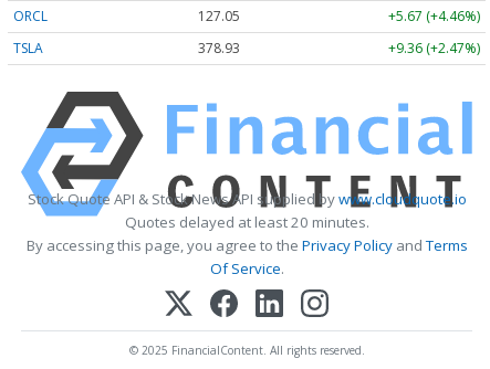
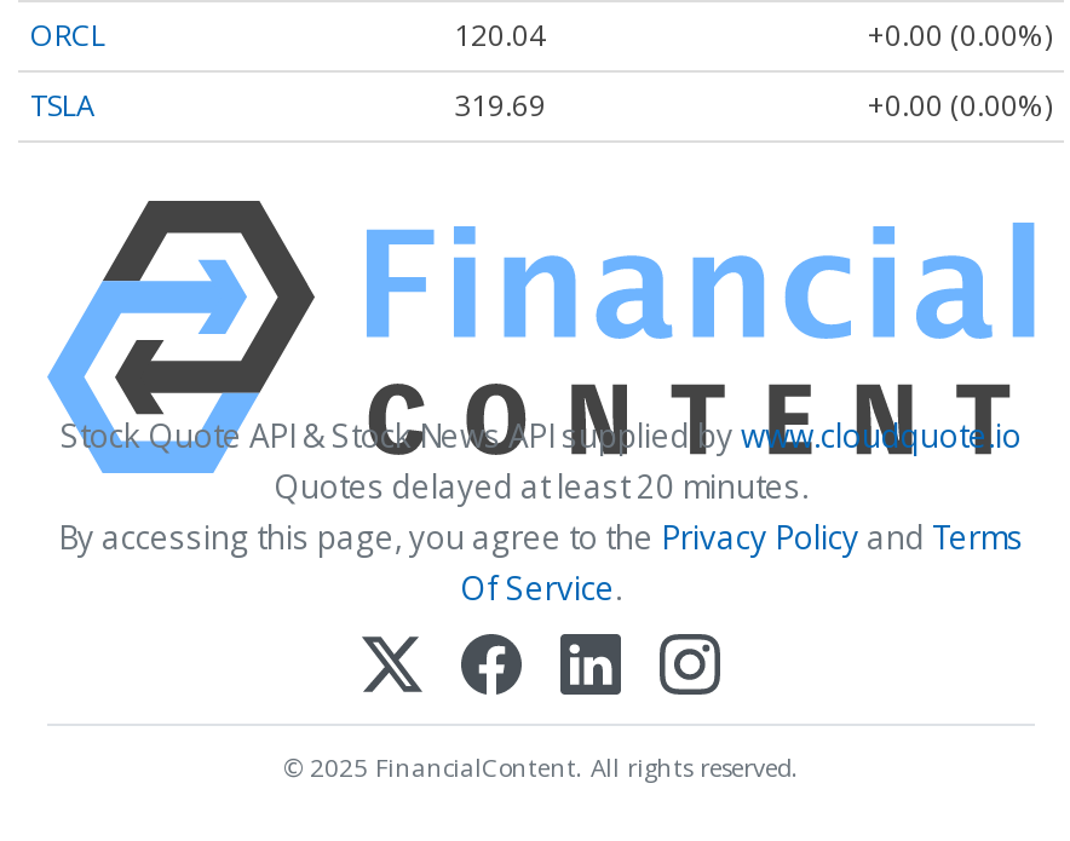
- 127.05
+ 120.04

- +5.67 (+4.46%)
+ +0.00 (0.00%)

- 378.93
+ 319.69

- +9.36 (+2.47%)
+ +0.00 (0.00%)
